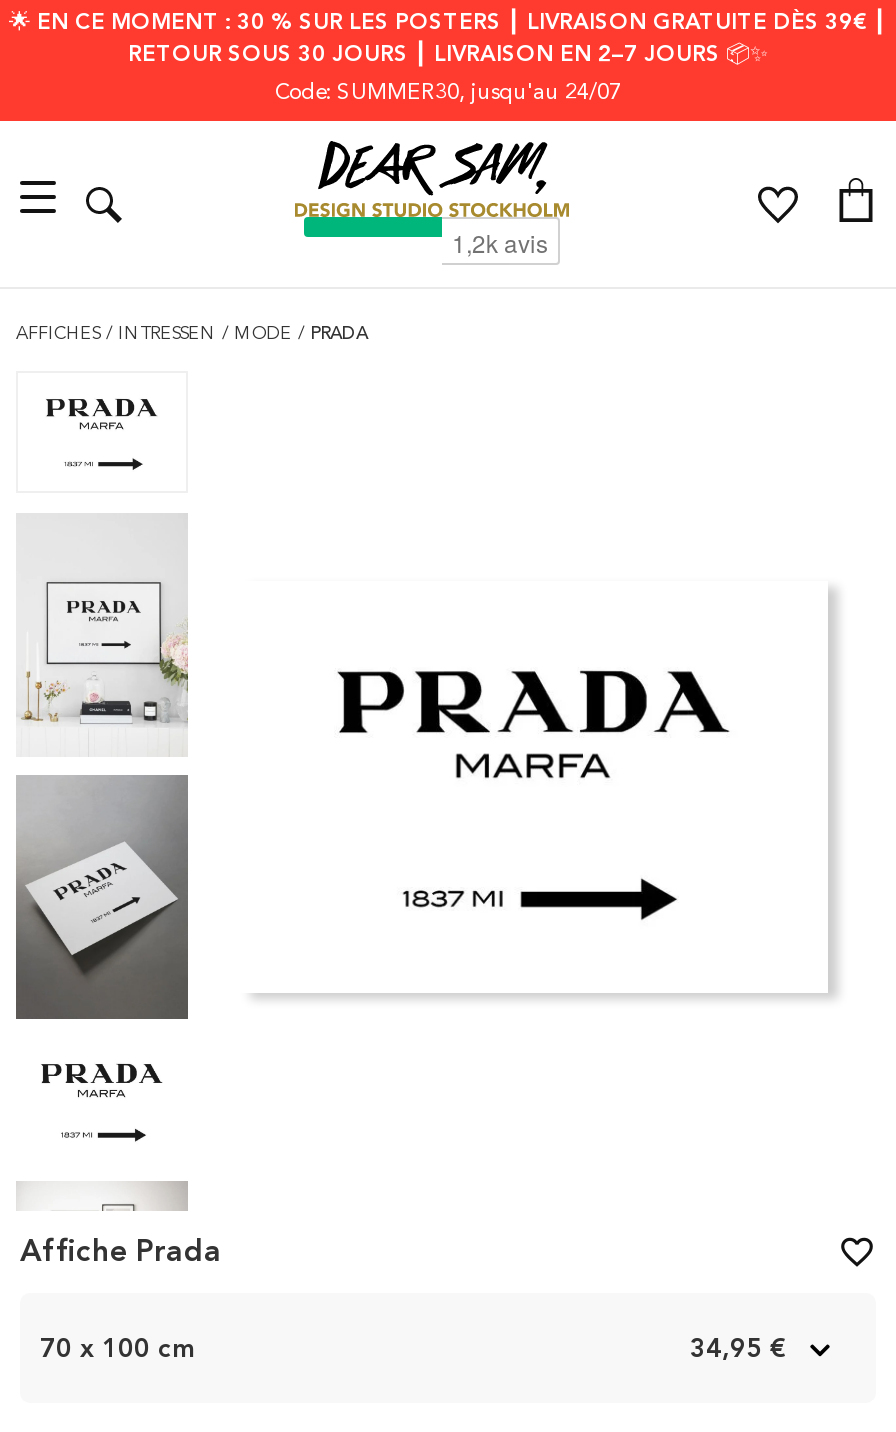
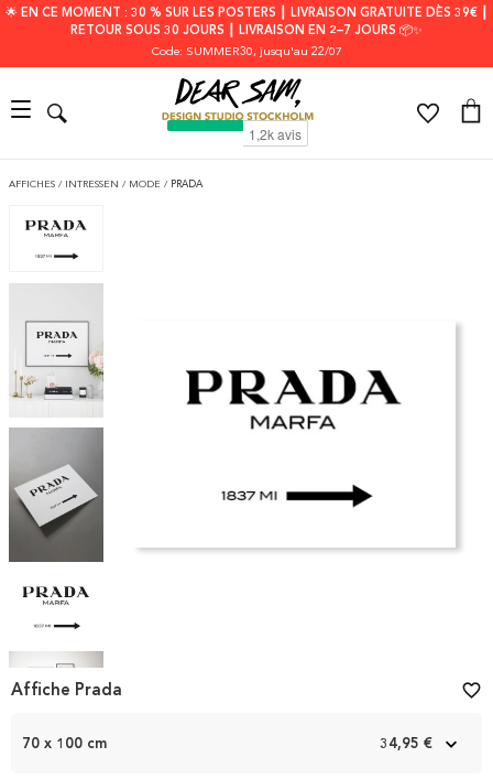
- Code: SUMMER30, jusqu'au 24/07
+ Code: SUMMER30, jusqu'au 22/07
